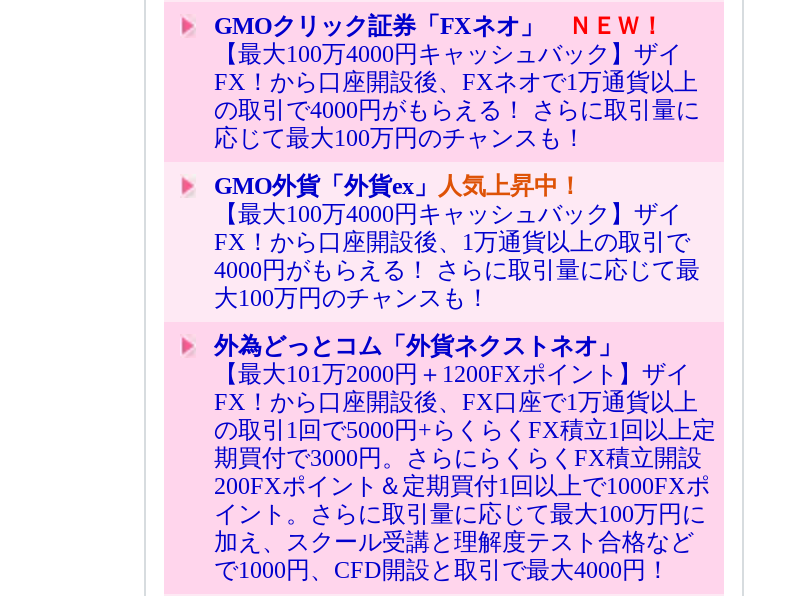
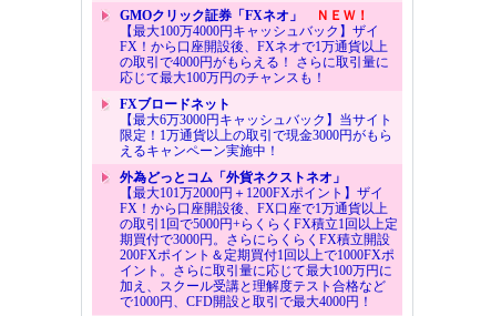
- GMO外貨「外貨ex」人気上昇中！
- 【最大100万4000円キャッシュバック】ザイ
- FX！から口座開設後、1万通貨以上の取引で
- 4000円がもらえる！ さらに取引量に応じて最
- 大100万円のチャンスも！
+ FXブロードネット
+ 【最大6万3000円キャッシュバック】当サイト
+ 限定！1万通貨以上の取引で現金3000円がもら
+ えるキャンペーン実施中！
